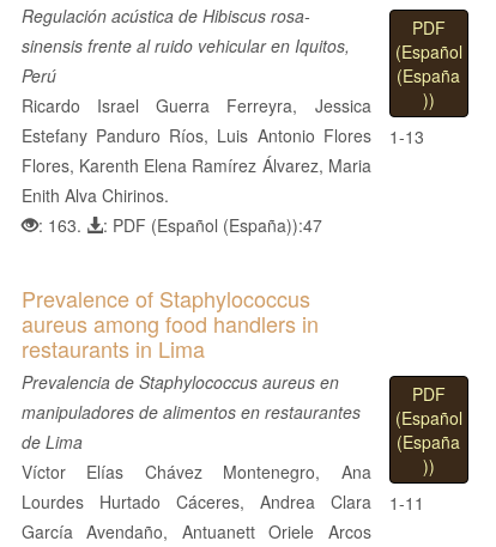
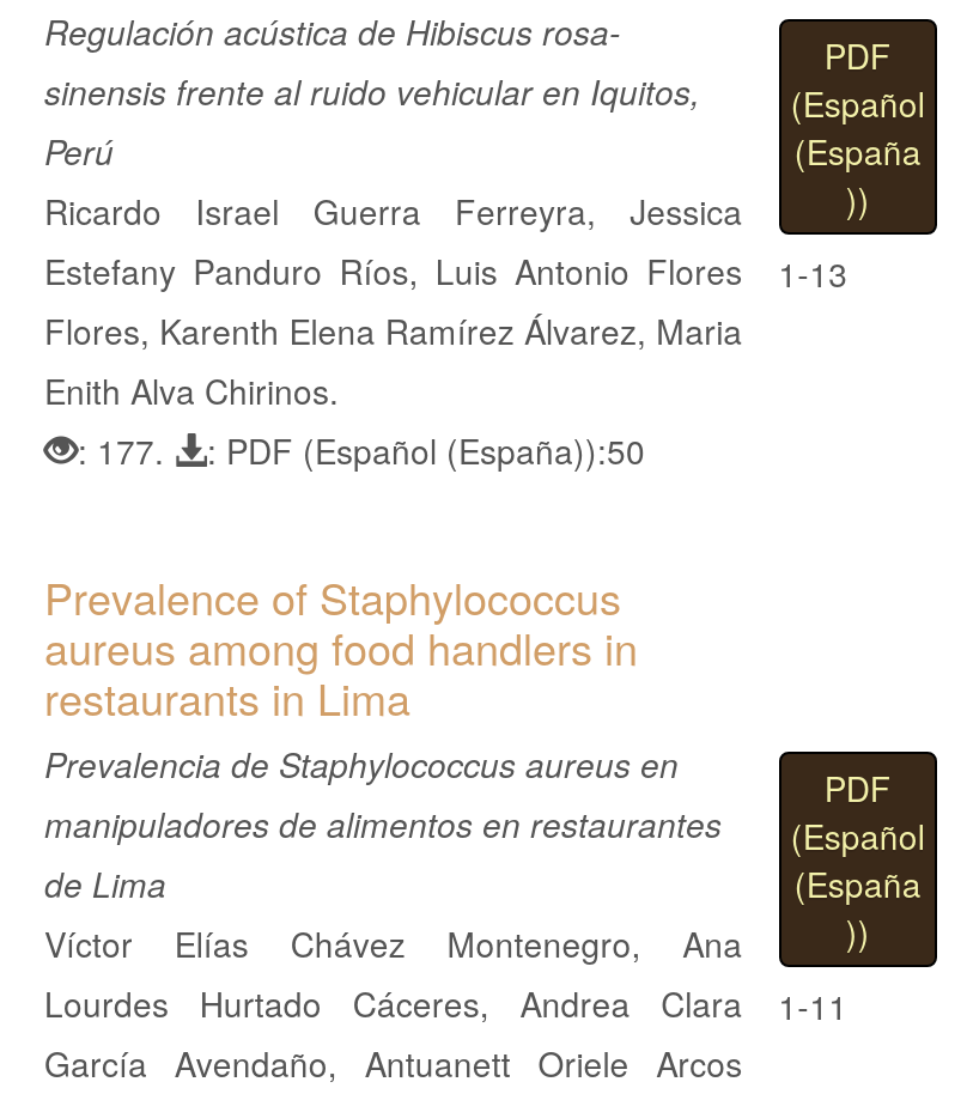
- : 163.
+ : 177.

- : PDF (Español (España)):47
+ : PDF (Español (España)):50
